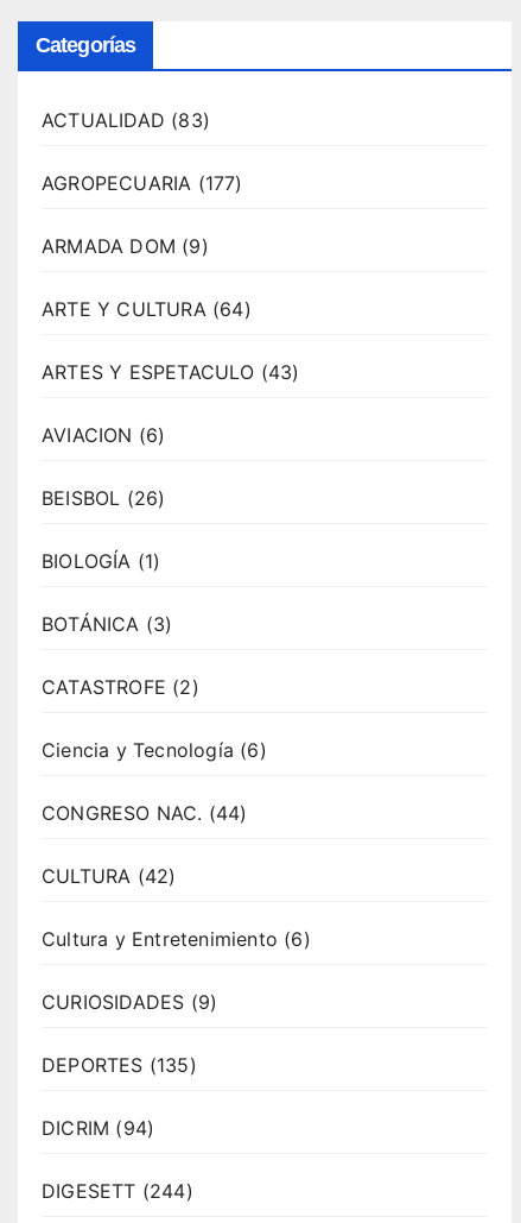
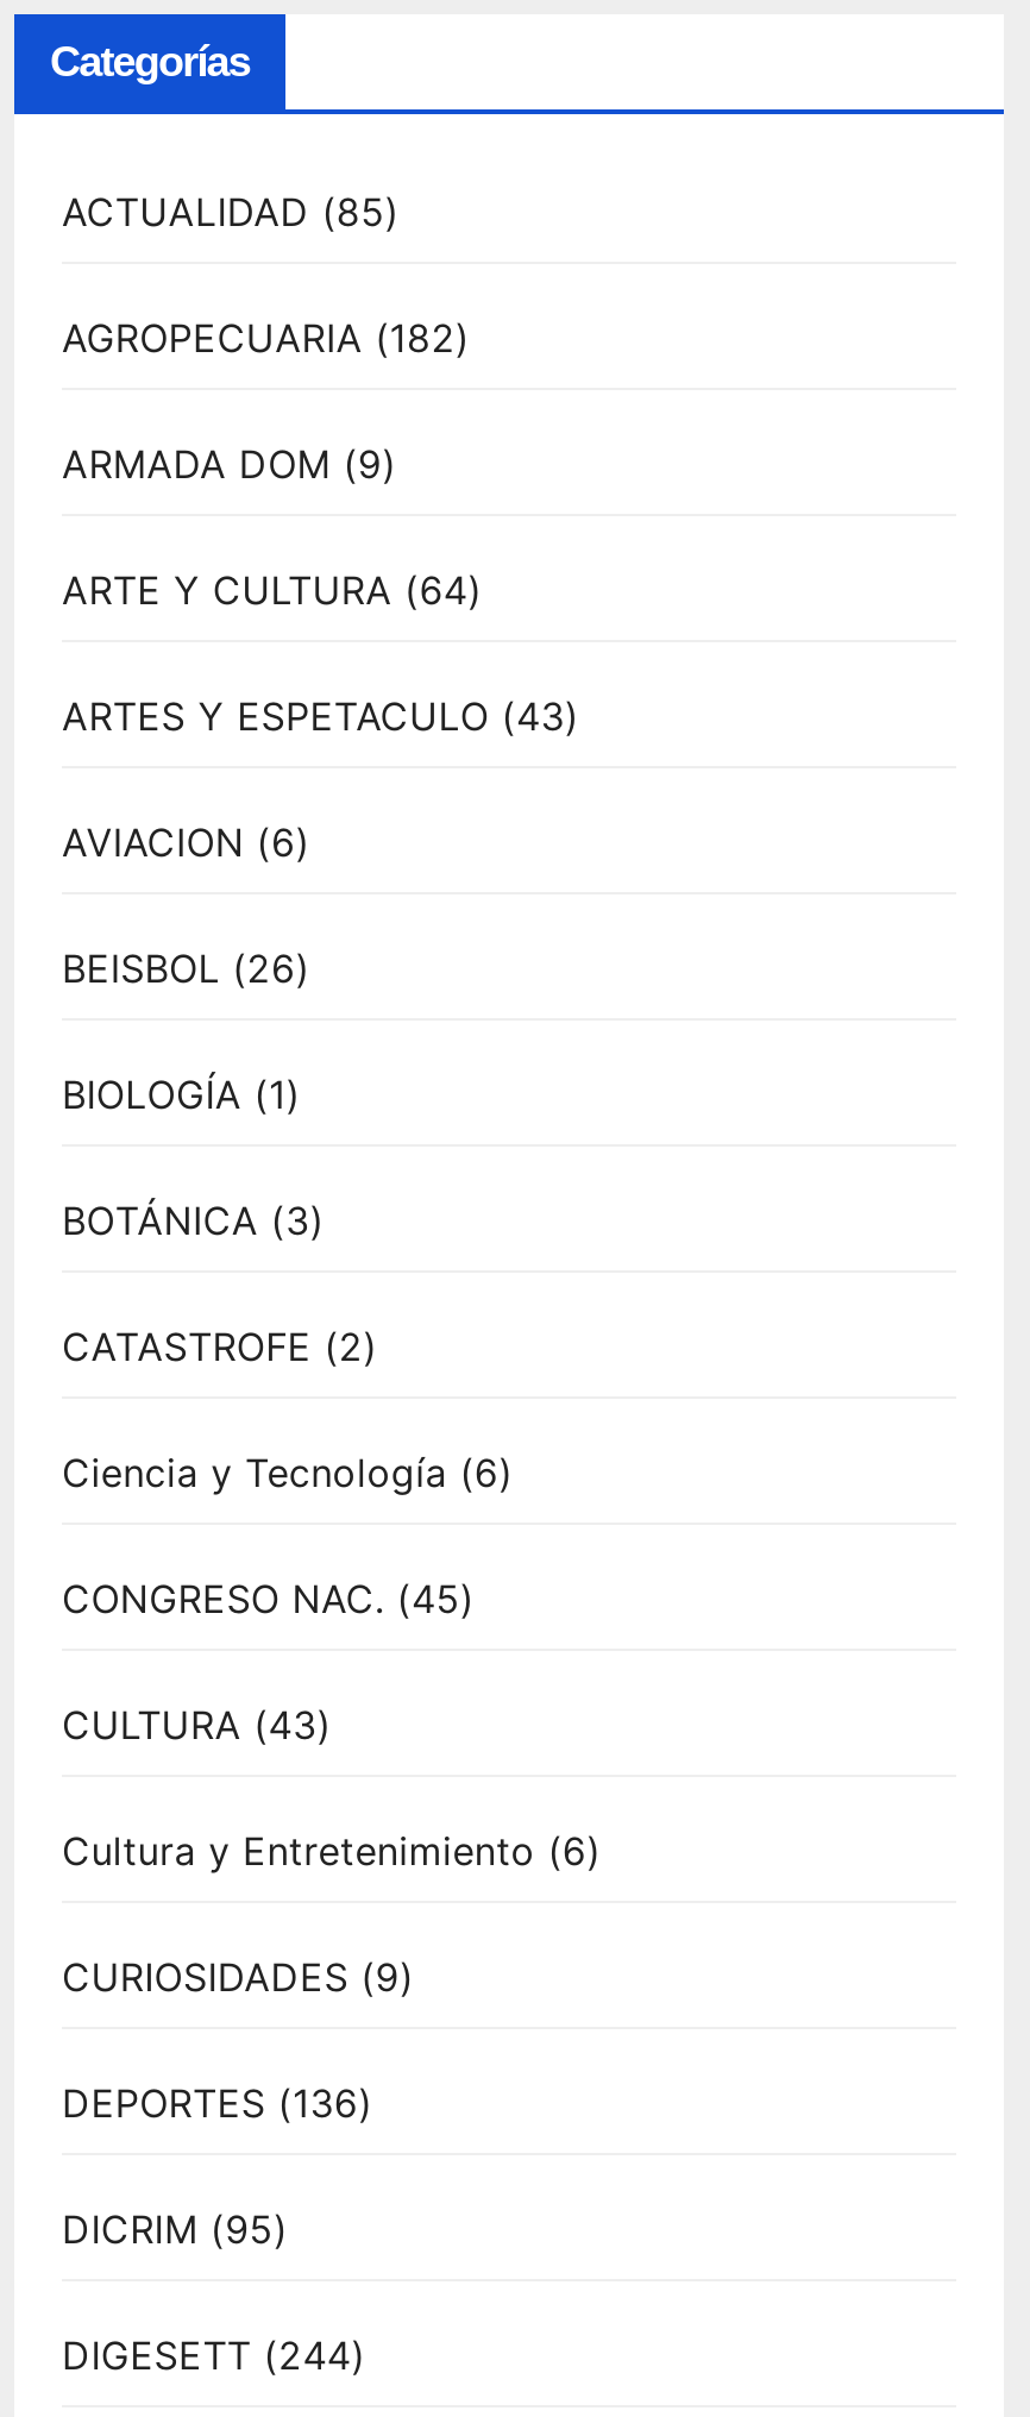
- ACTUALIDAD (83)
+ ACTUALIDAD (85)

- AGROPECUARIA (177)
+ AGROPECUARIA (182)

- CONGRESO NAC. (44)
+ CONGRESO NAC. (45)

- CULTURA (42)
+ CULTURA (43)

- DEPORTES (135)
+ DEPORTES (136)

- DICRIM (94)
+ DICRIM (95)
